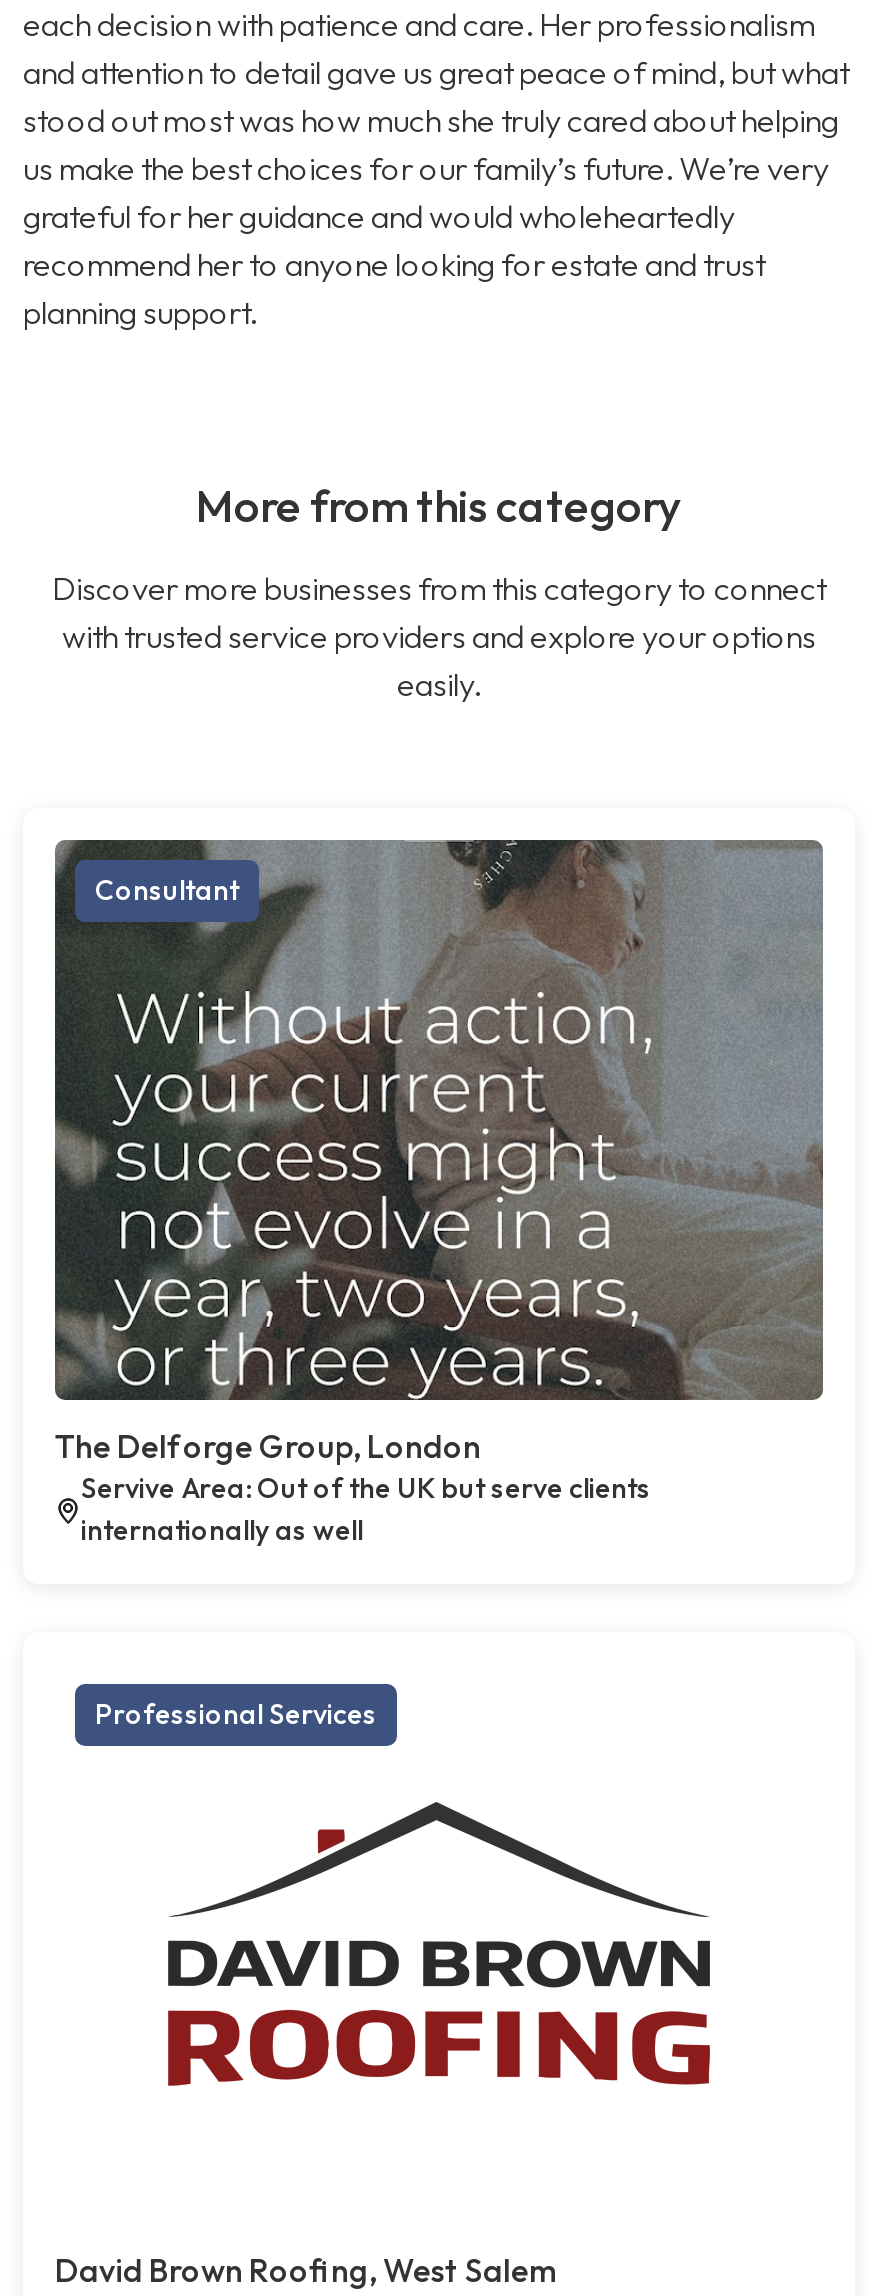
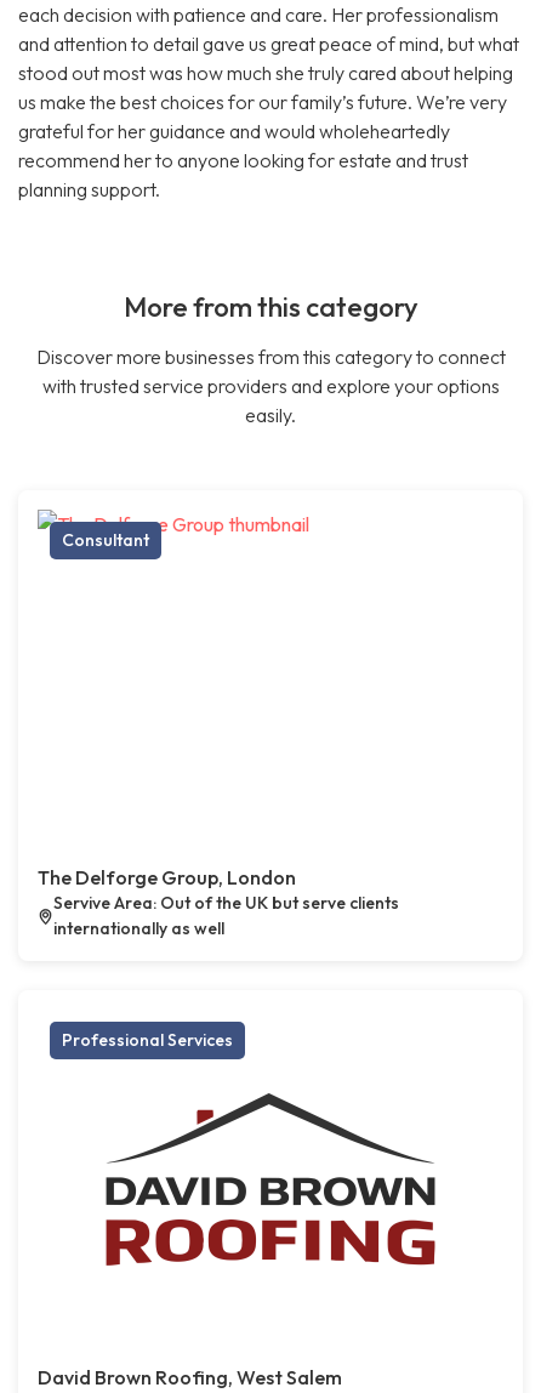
- [image]
